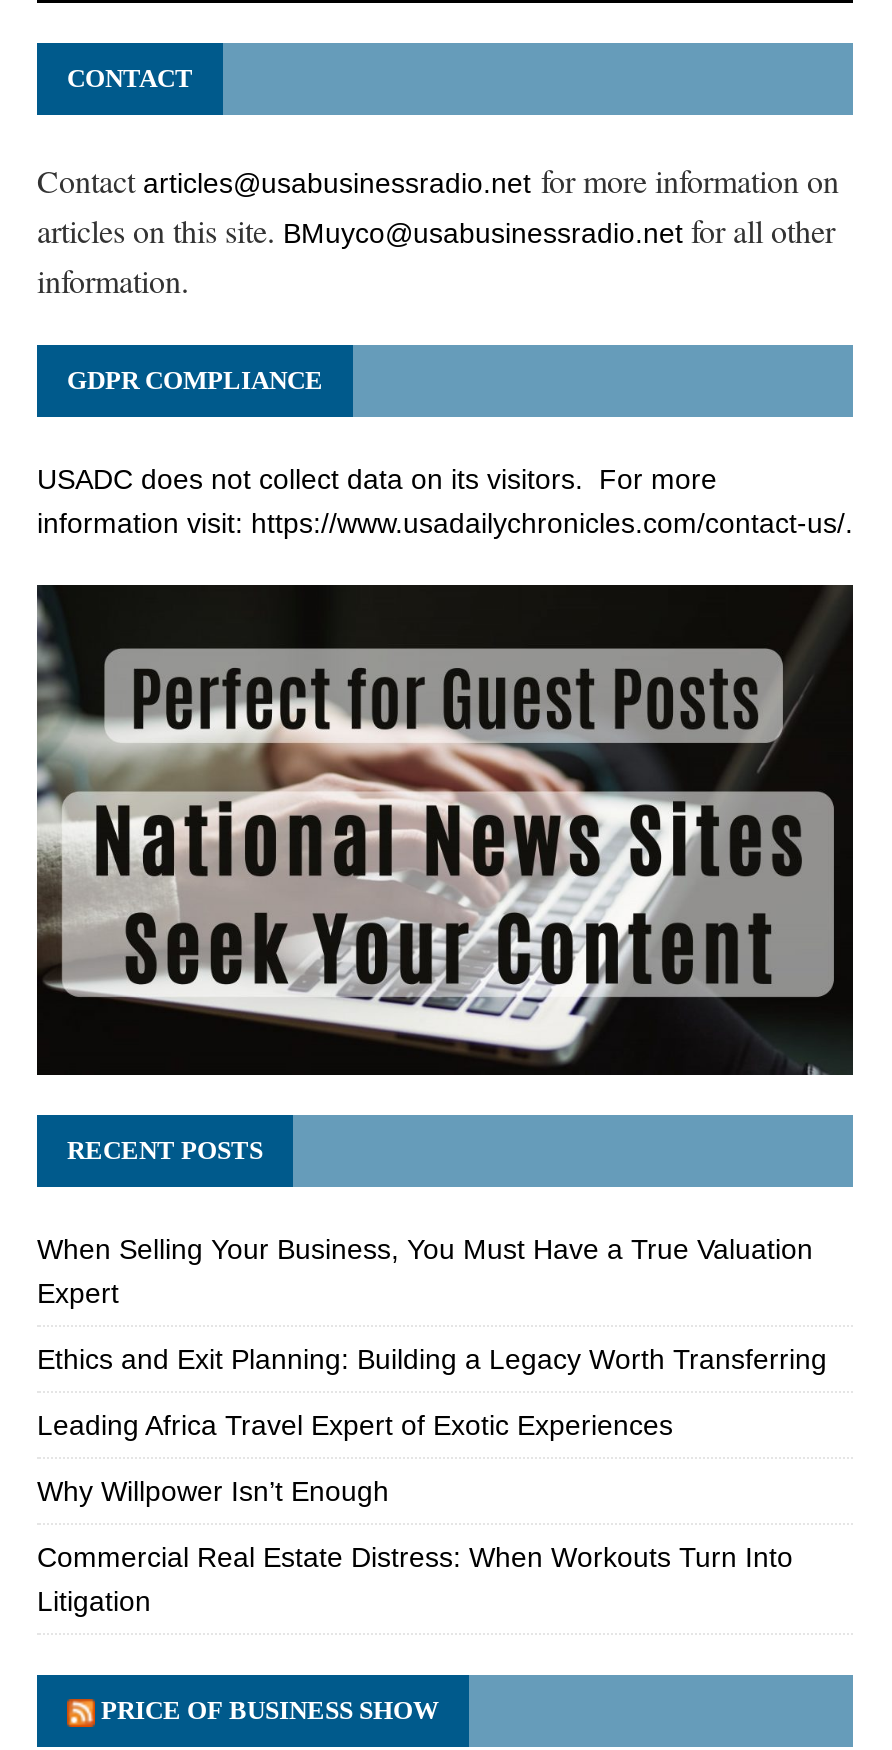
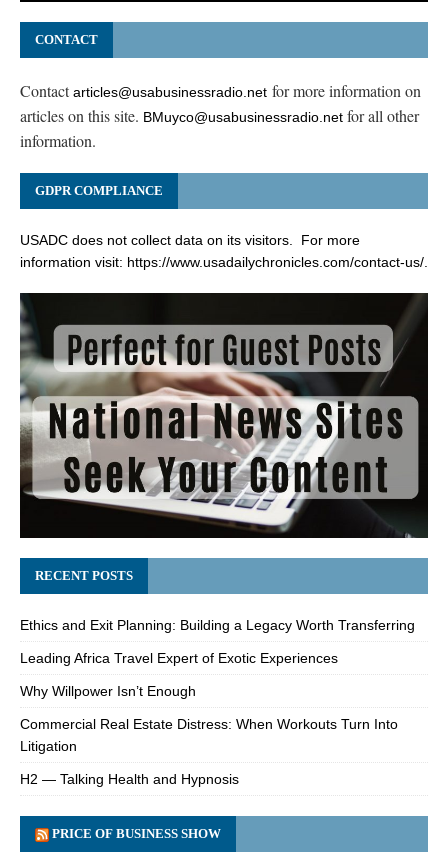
- When Selling Your Business, You Must Have a True Valuation
- Expert

moved up: Ethics and Exit Planning: Building a Legacy Worth Transferring | Leading Africa Travel Expert of Exotic Experiences | Why Willpower Isn’t Enough | Commercial Real Estate Distress: When Workouts Turn Into | Litigation

+ H2 — Talking Health and Hypnosis
